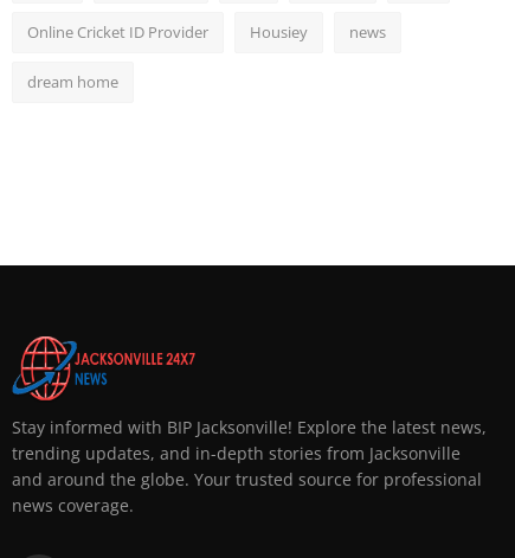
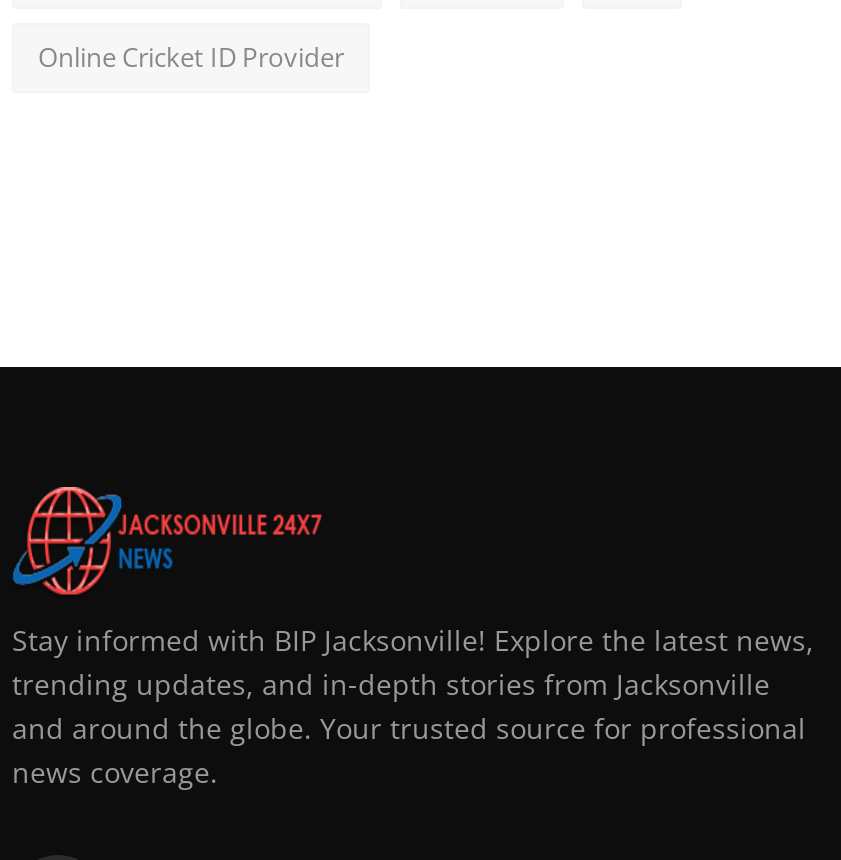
- Housiey
- news
- dream home
